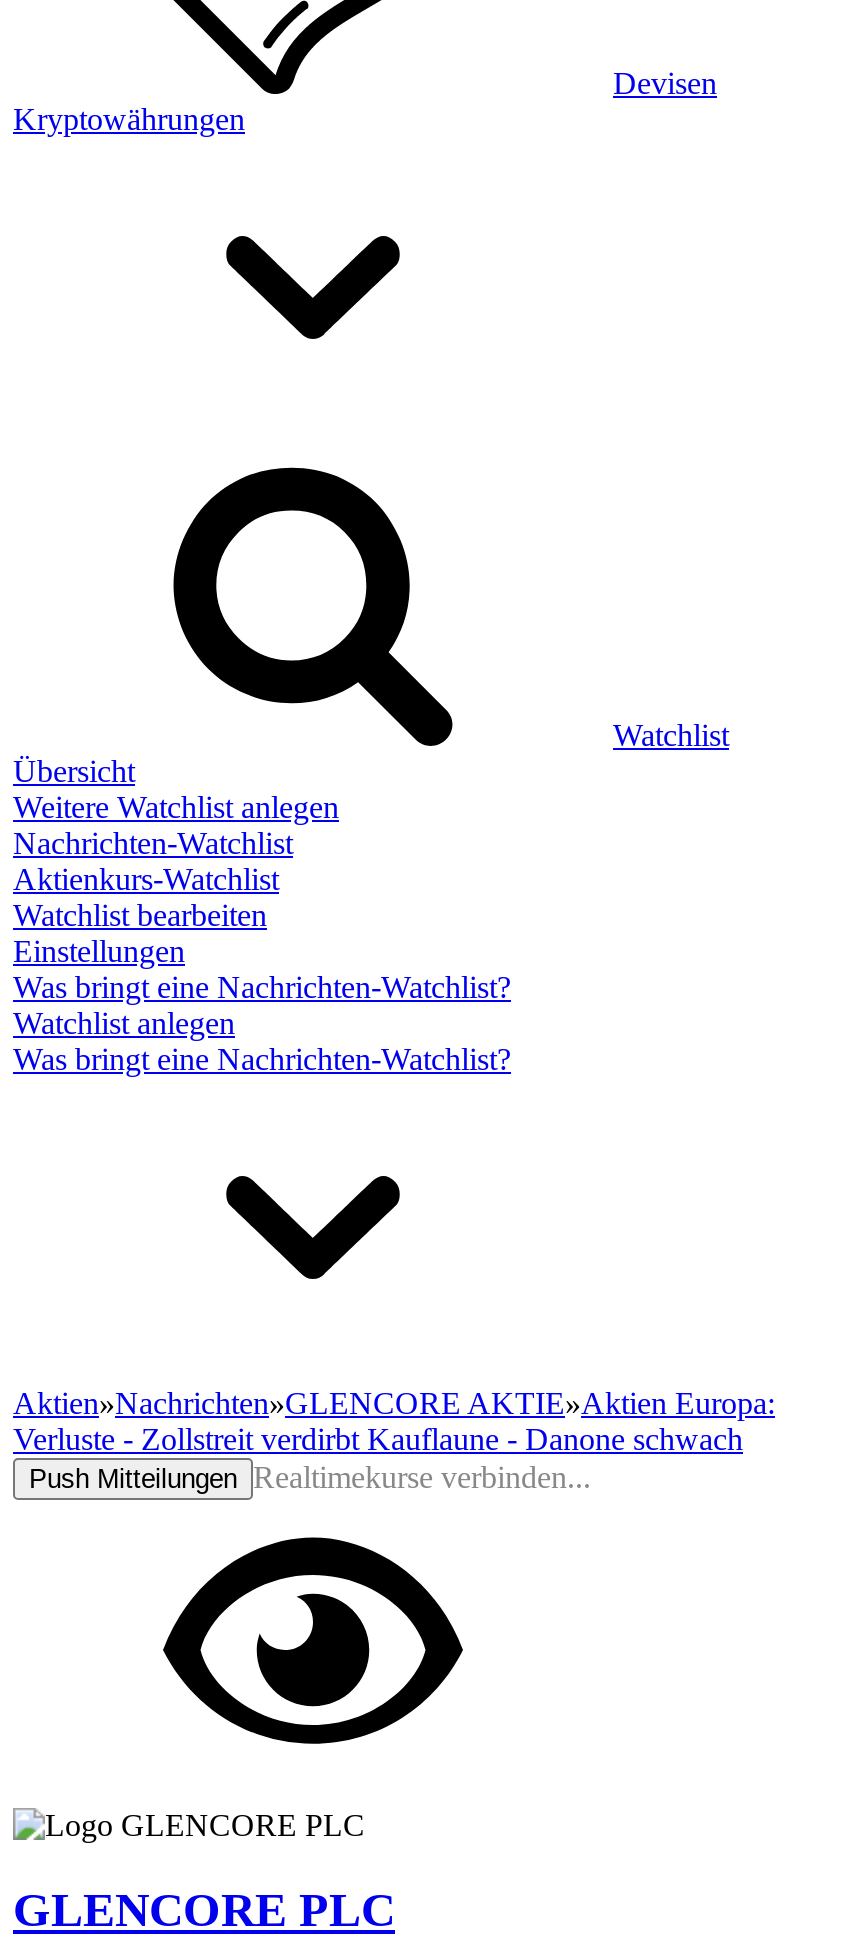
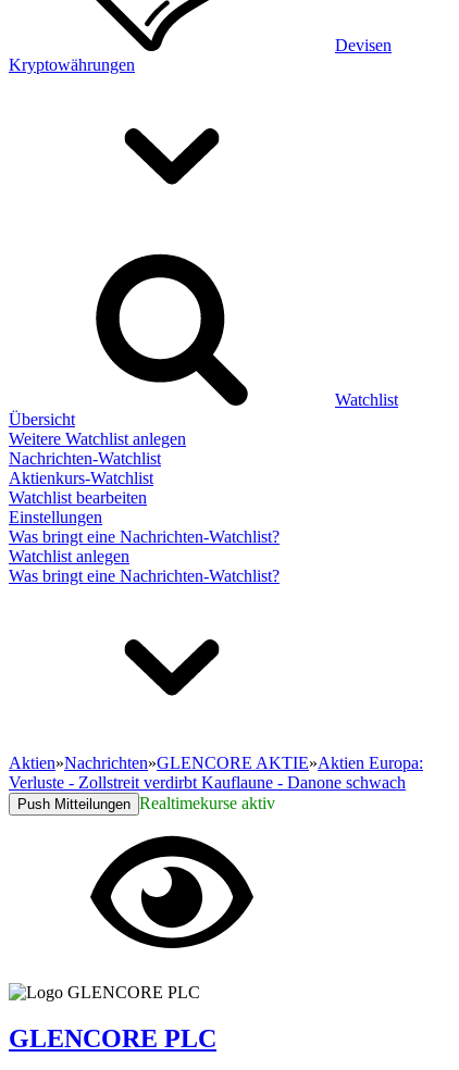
- Push Mitteilungen Realtimekurse verbinden...
+ Push Mitteilungen Realtimekurse aktiv
